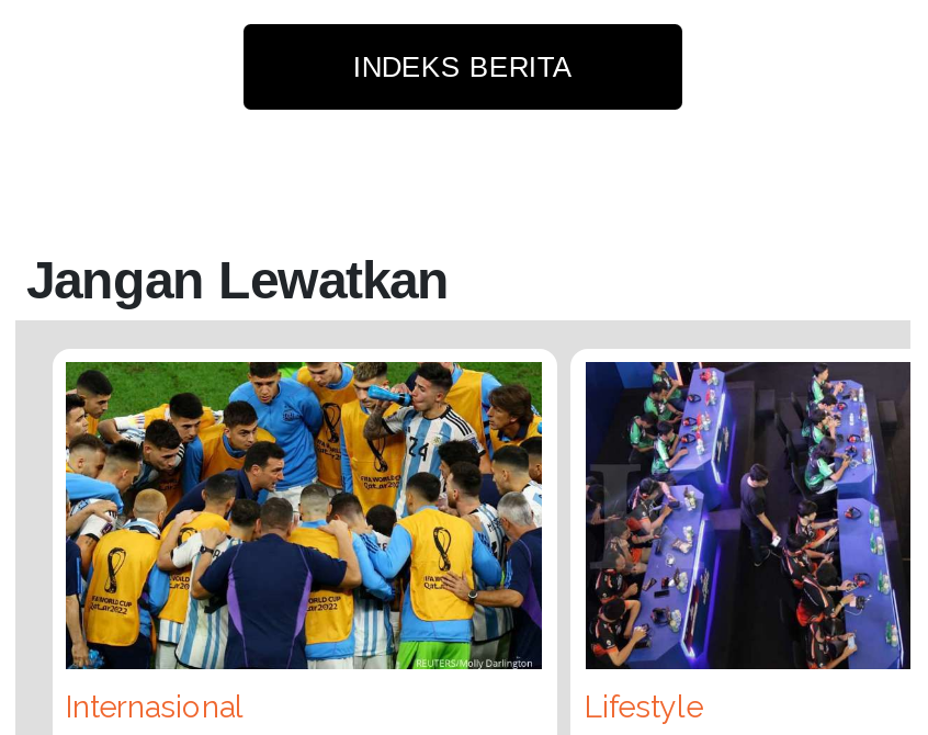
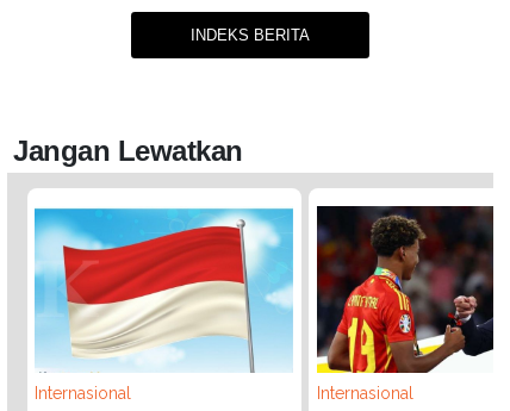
- [image]
- Lifestyle
+ [image]
+ Internasional

- [image]
+ [image]
